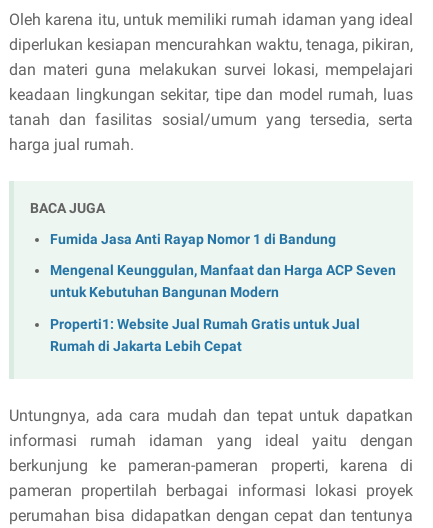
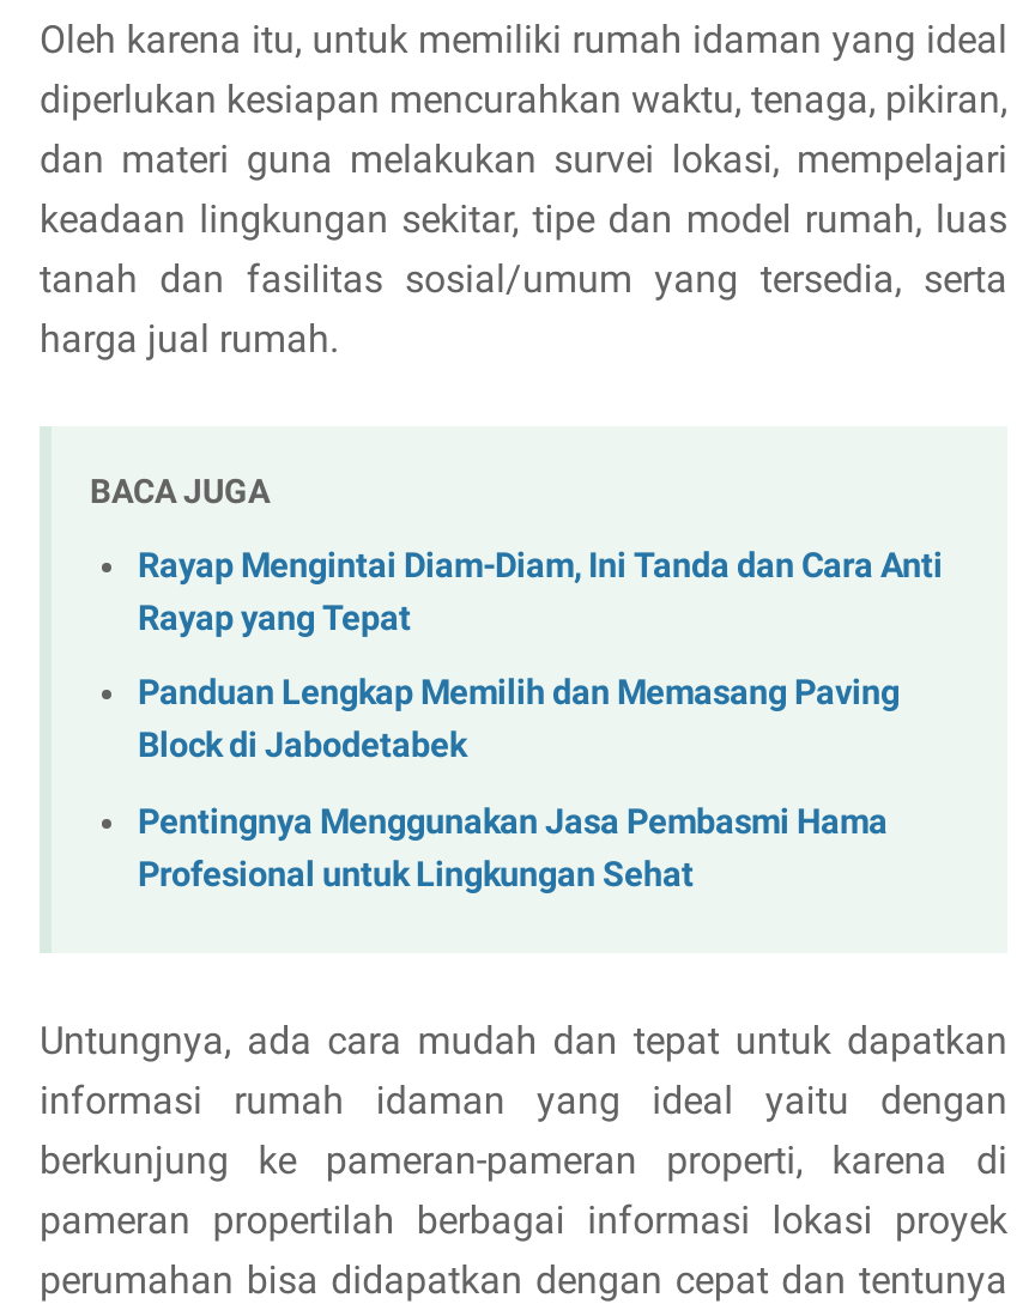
- Fumida Jasa Anti Rayap Nomor 1 di Bandung
+ Rayap Mengintai Diam-Diam, Ini Tanda dan Cara Anti
+ Rayap yang Tepat

- Mengenal Keunggulan, Manfaat dan Harga ACP Seven
- untuk Kebutuhan Bangunan Modern
+ Panduan Lengkap Memilih dan Memasang Paving
+ Block di Jabodetabek

- Properti1: Website Jual Rumah Gratis untuk Jual
- Rumah di Jakarta Lebih Cepat
+ Pentingnya Menggunakan Jasa Pembasmi Hama
+ Profesional untuk Lingkungan Sehat
